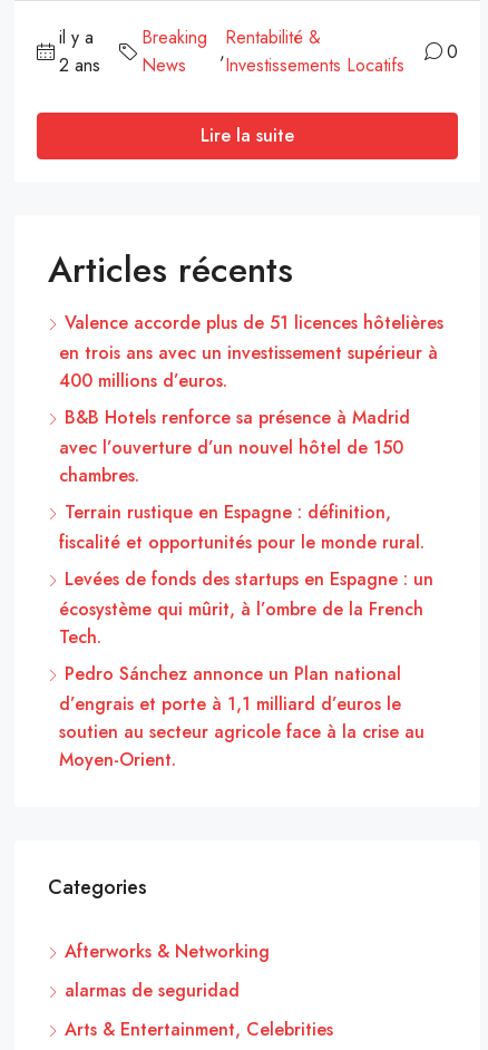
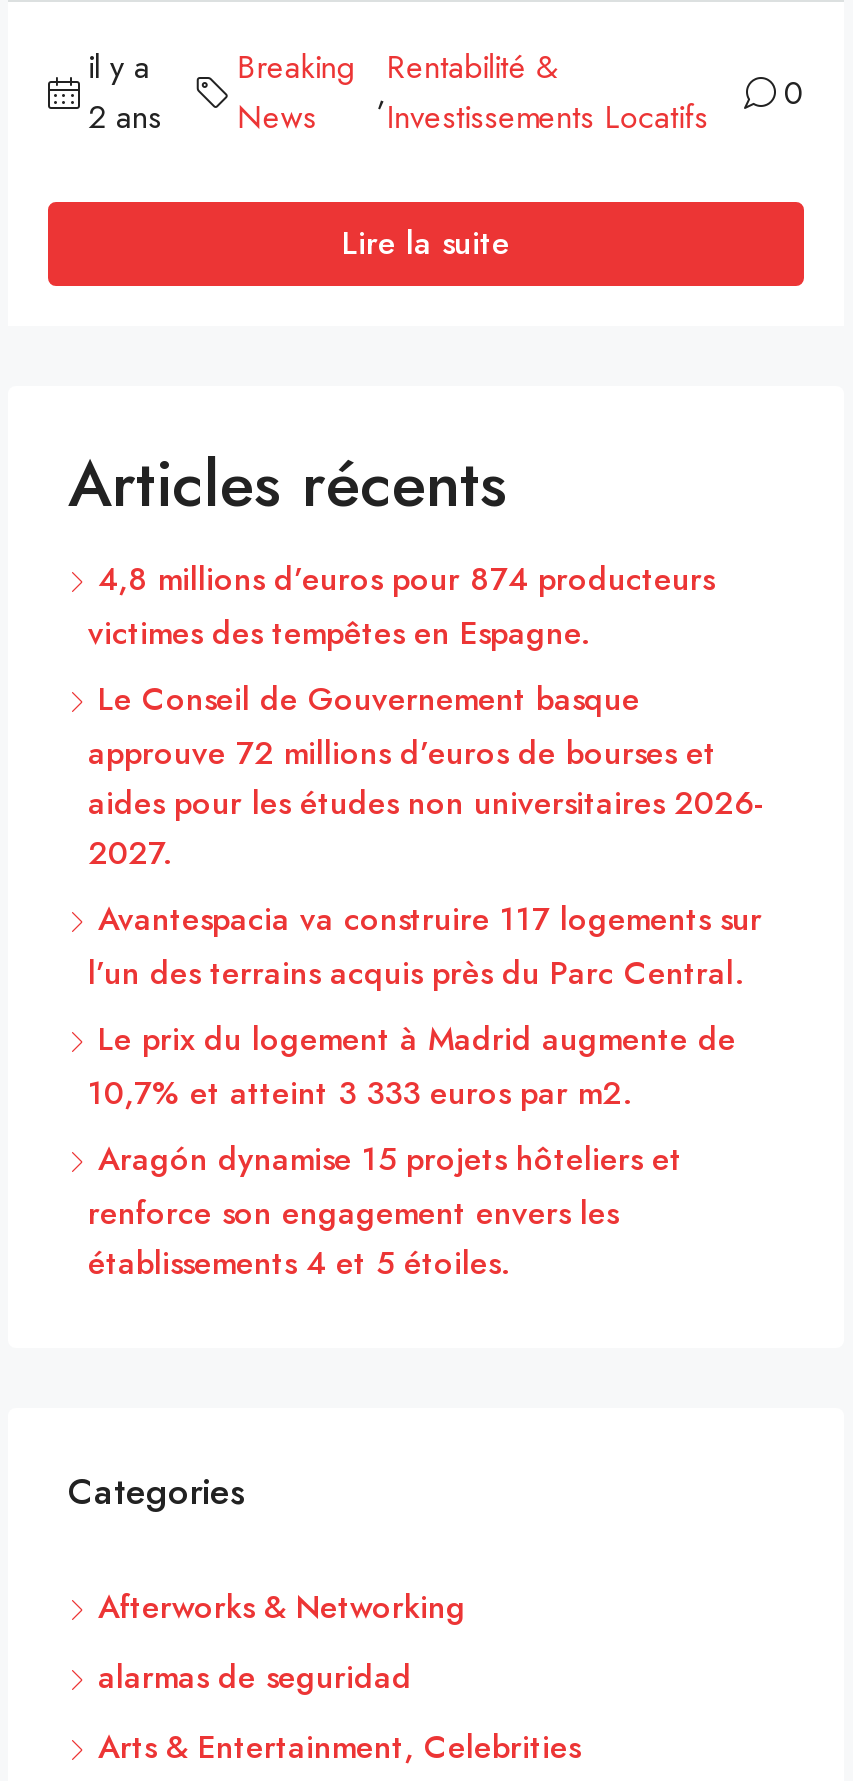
- Valence accorde plus de 51 licences hôtelières
- en trois ans avec un investissement supérieur à
- 400 millions d’euros.
- B&B Hotels renforce sa présence à Madrid
- avec l’ouverture d’un nouvel hôtel de 150
- chambres.
- Terrain rustique en Espagne : définition,
- fiscalité et opportunités pour le monde rural.
- Levées de fonds des startups en Espagne : un
- écosystème qui mûrit, à l’ombre de la French
- Tech.
- Pedro Sánchez annonce un Plan national
- d’engrais et porte à 1,1 milliard d’euros le
- soutien au secteur agricole face à la crise au
- Moyen-Orient.
+ 4,8 millions d’euros pour 874 producteurs
+ victimes des tempêtes en Espagne.
+ Le Conseil de Gouvernement basque
+ approuve 72 millions d’euros de bourses et
+ aides pour les études non universitaires 2026-
+ 2027.
+ Avantespacia va construire 117 logements sur
+ l’un des terrains acquis près du Parc Central.
+ Le prix du logement à Madrid augmente de
+ 10,7% et atteint 3 333 euros par m2.
+ Aragón dynamise 15 projets hôteliers et
+ renforce son engagement envers les
+ établissements 4 et 5 étoiles.
